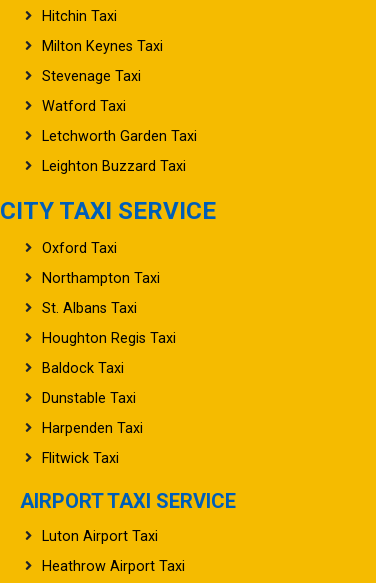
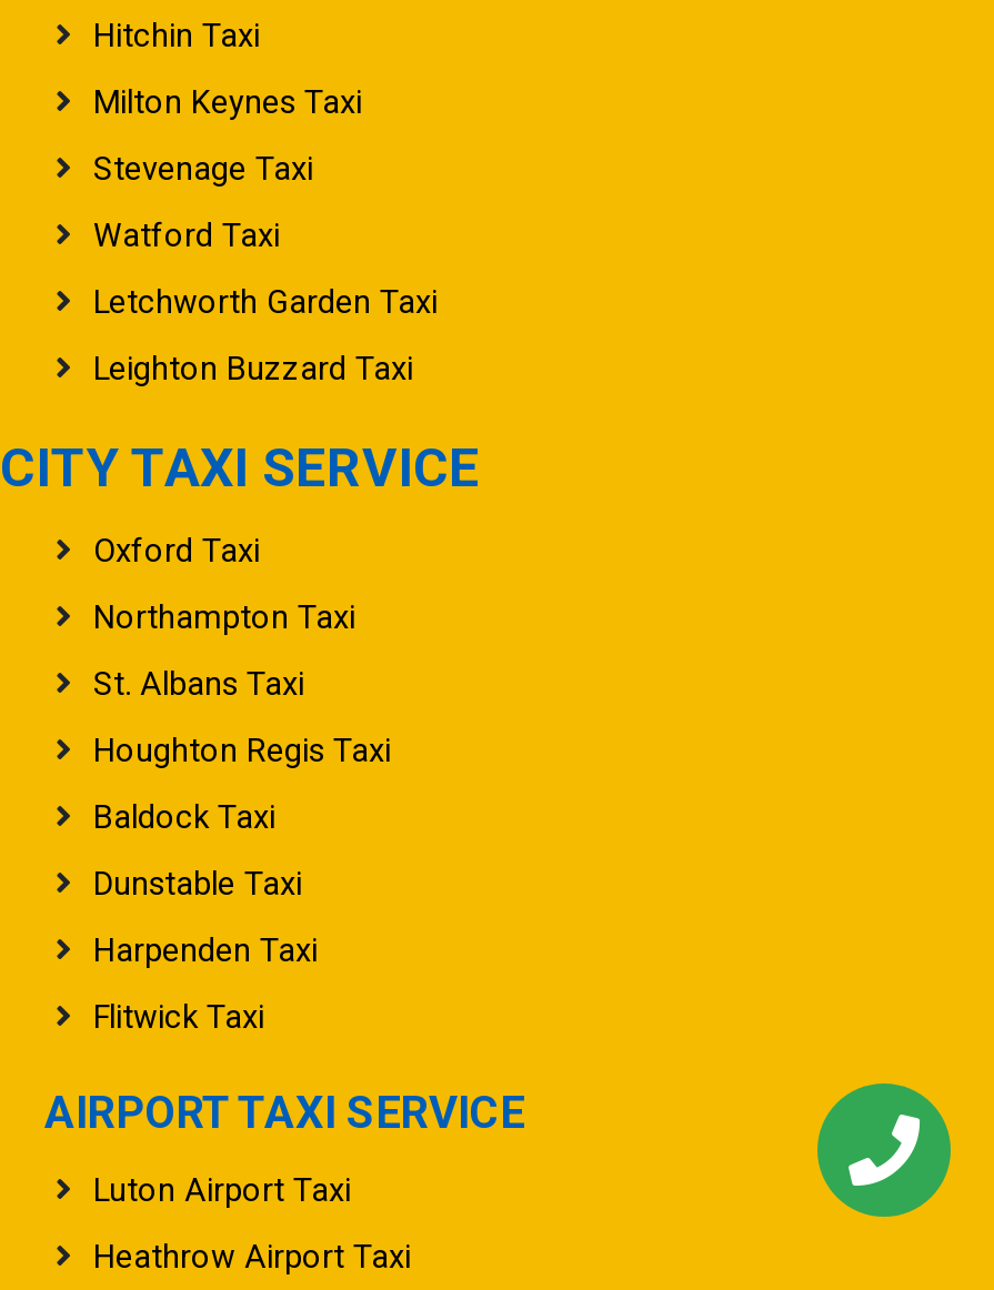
+ [image]
